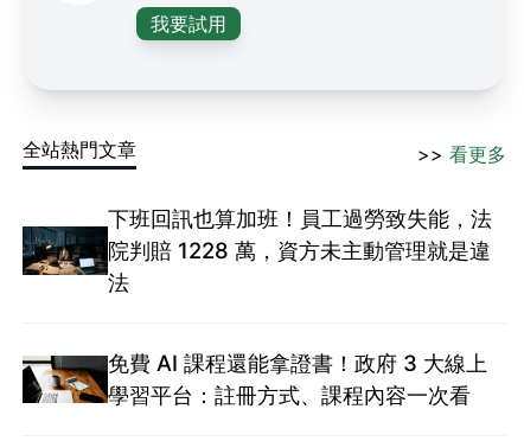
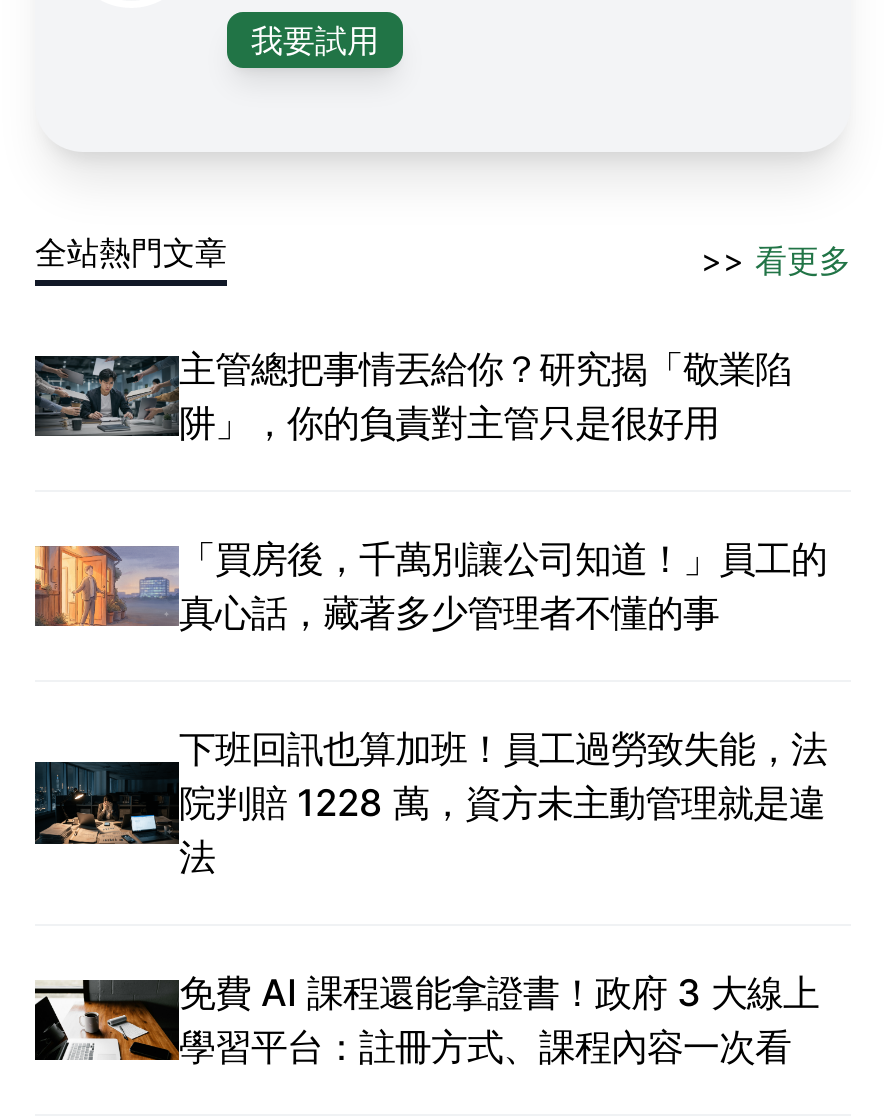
+ [image]
+ 主管總把事情丟給你？研究揭「敬業陷
+ 阱」，你的負責對主管只是很好用
+ 「買房後，千萬別讓公司知道！」員工的
+ 真心話，藏著多少管理者不懂的事

+ [image]
